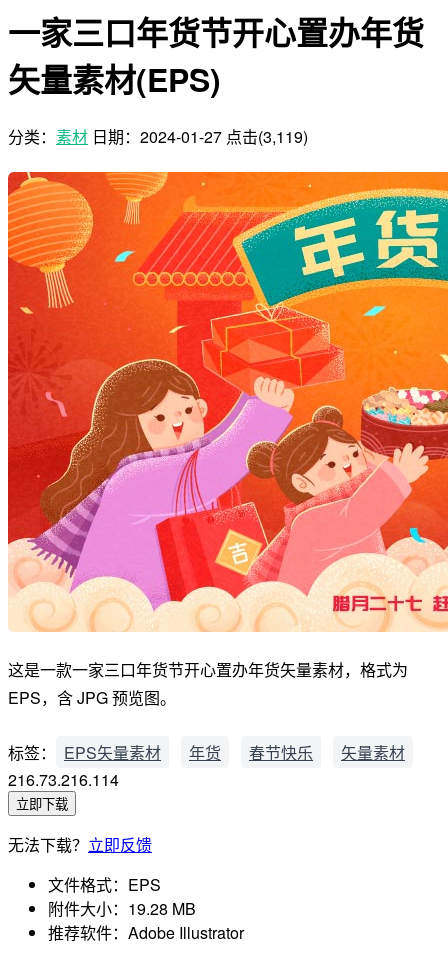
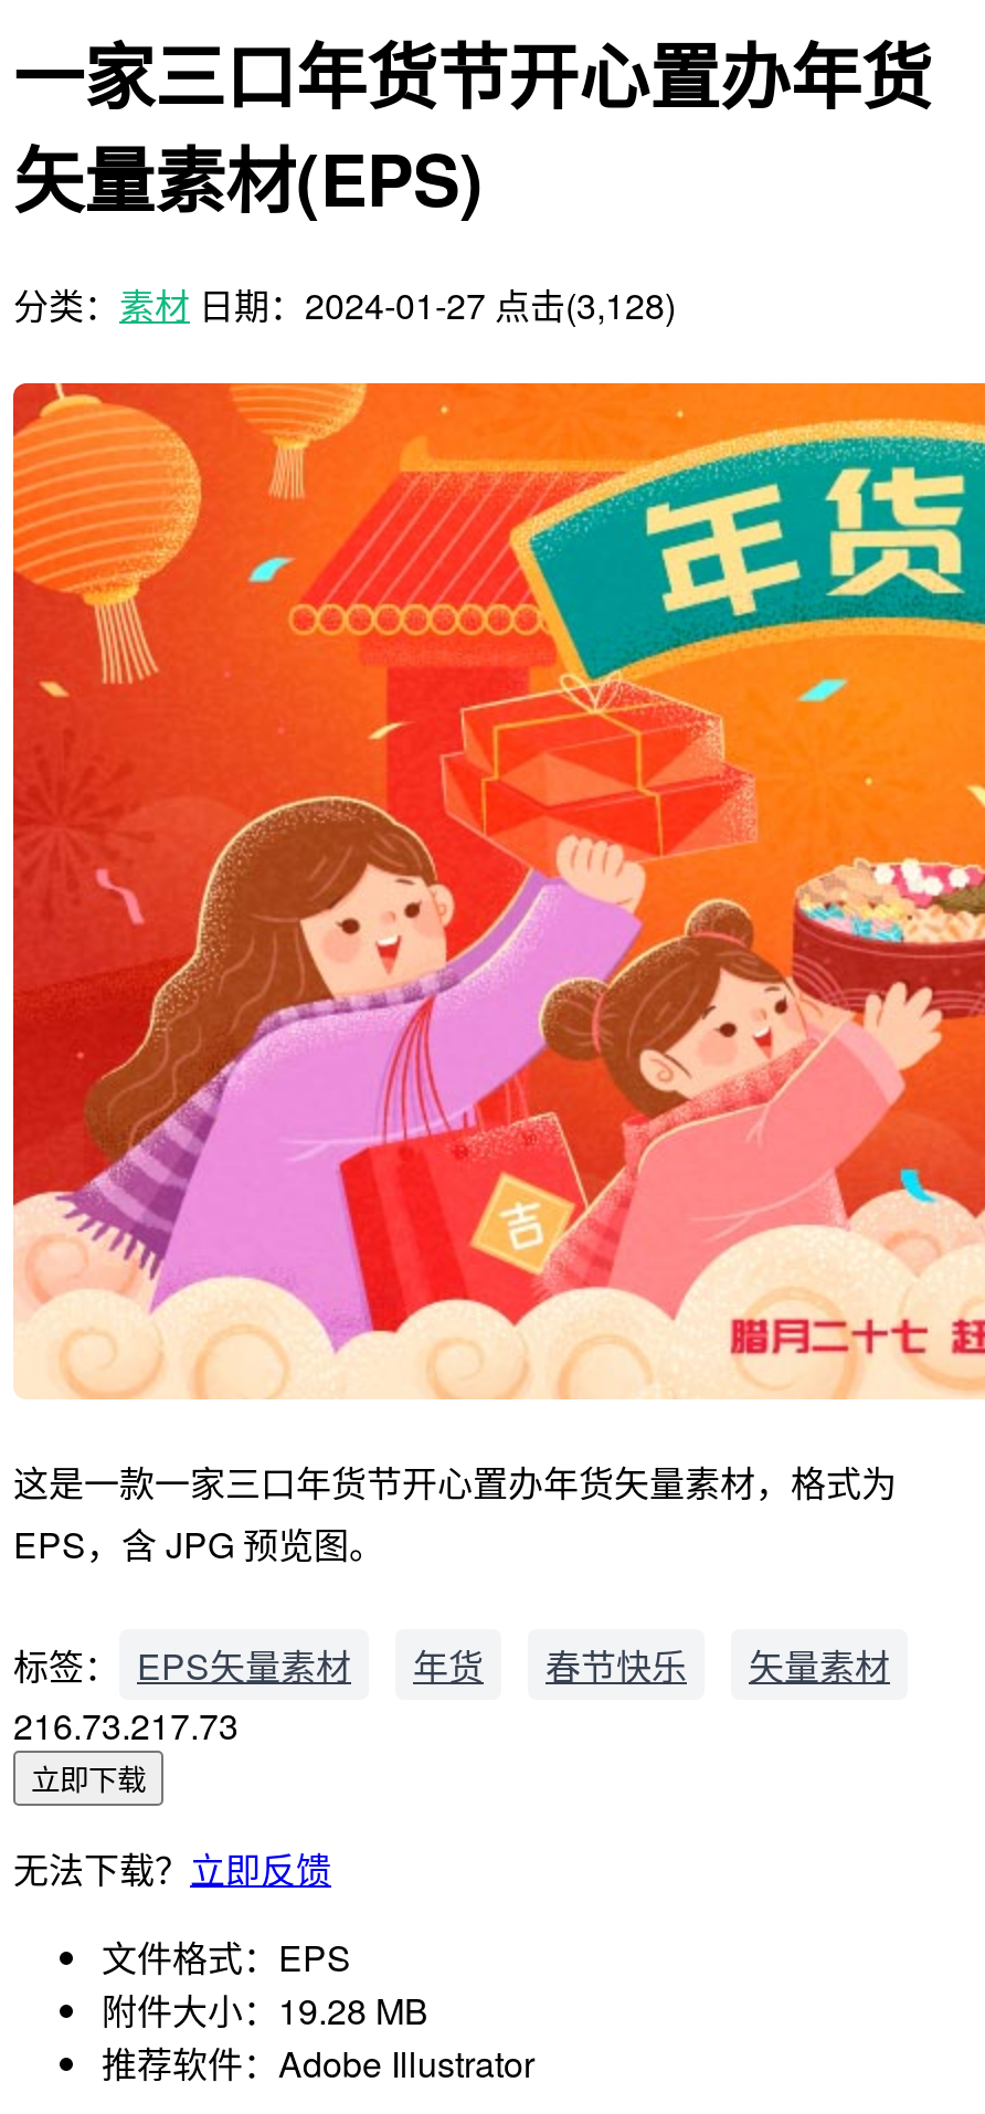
- 分类：素材 日期：2024-01-27 点击(3,119)
+ 分类：素材 日期：2024-01-27 点击(3,128)

- 216.73.216.114
+ 216.73.217.73
